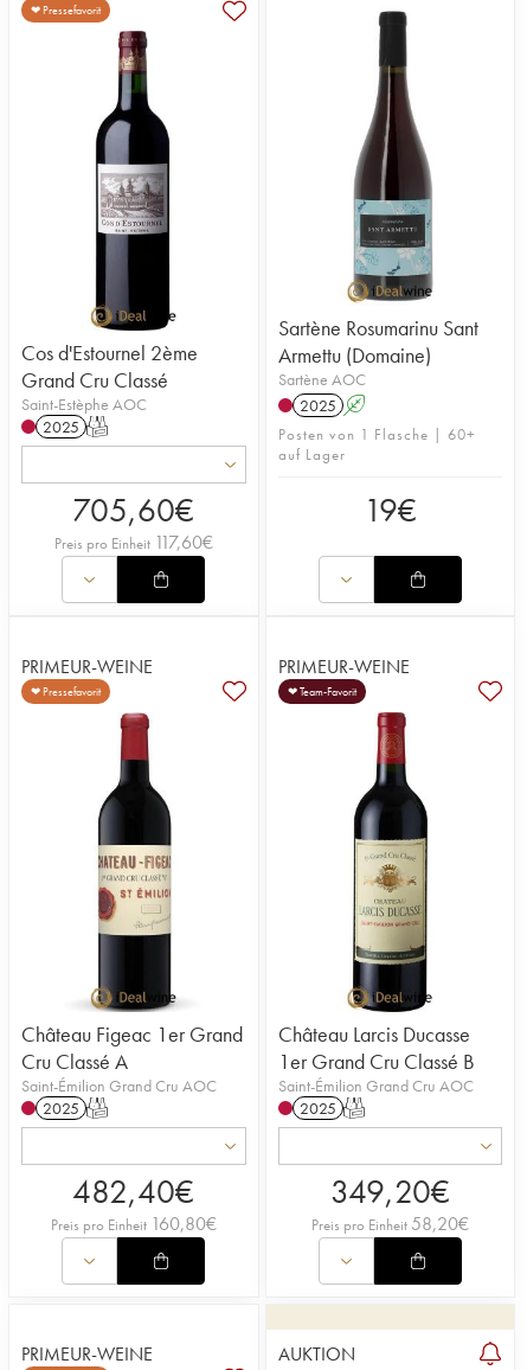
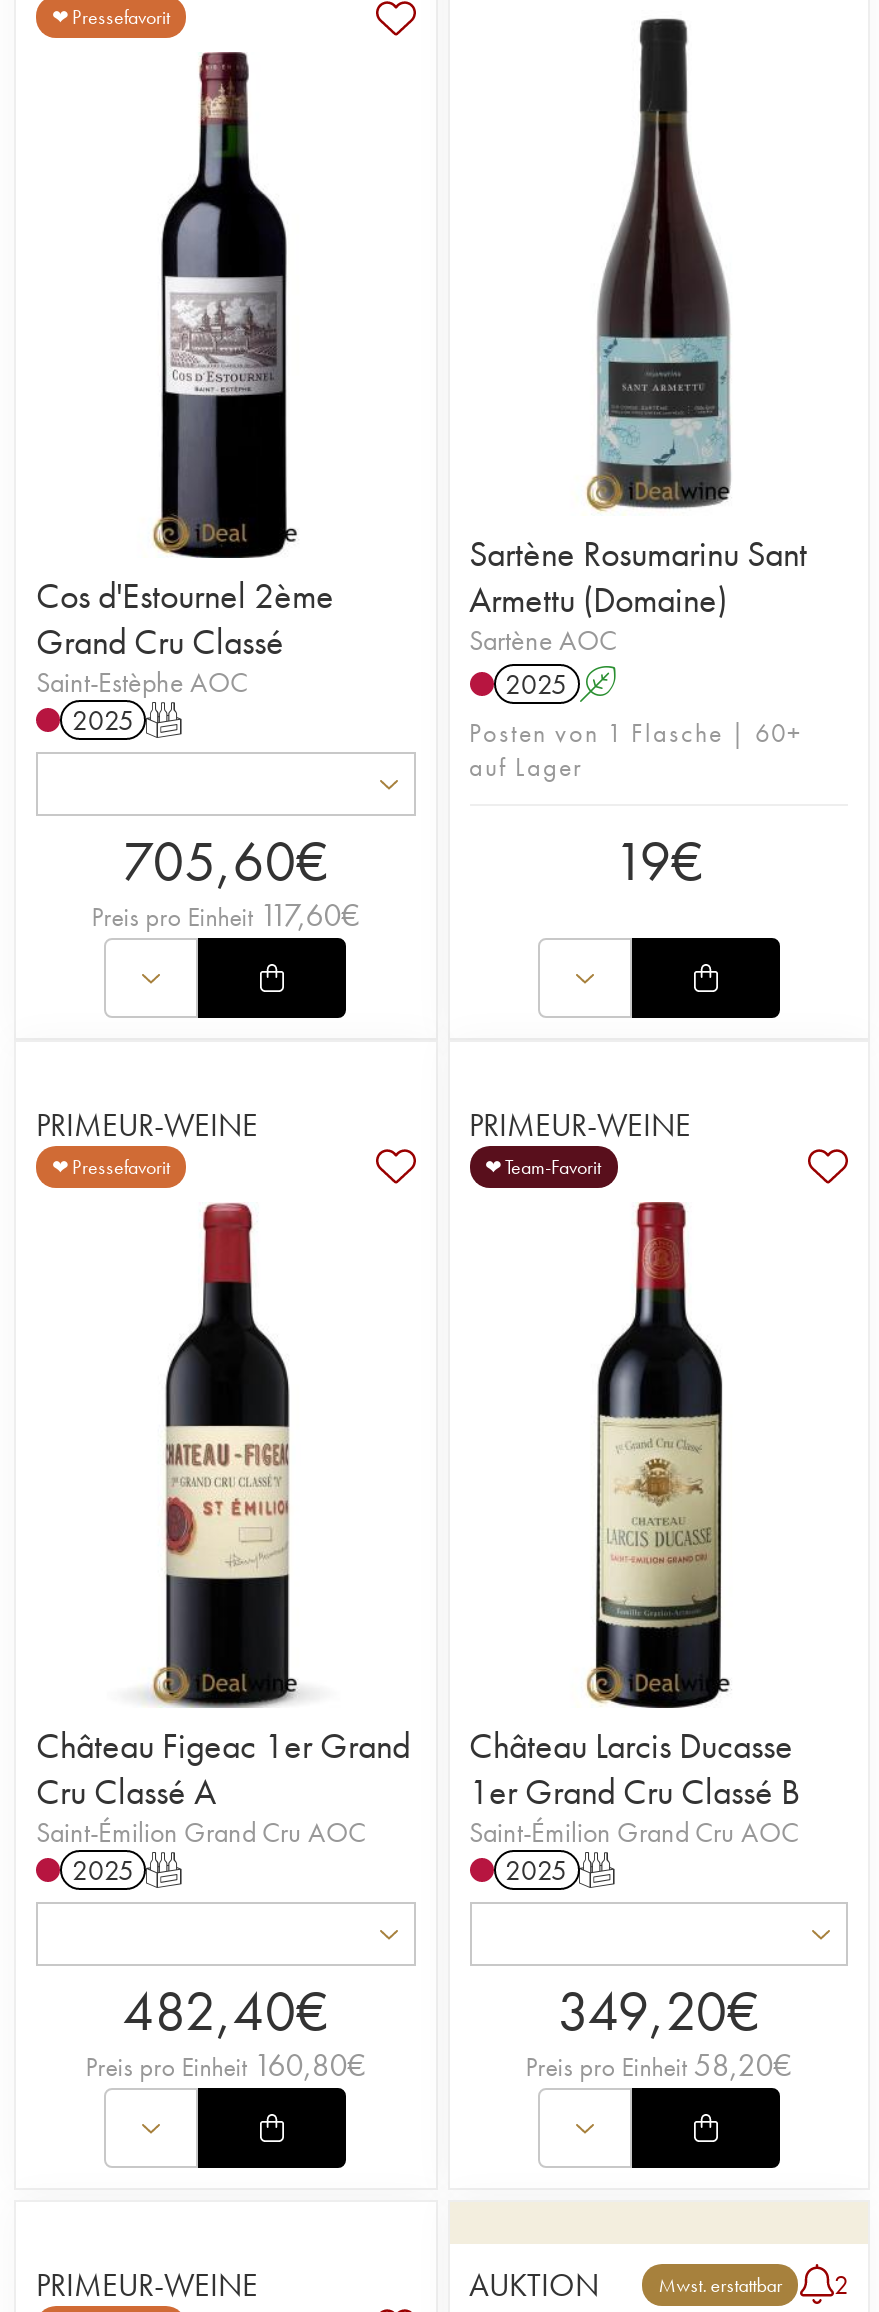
+ Mwst. erstattbar
+ 2
